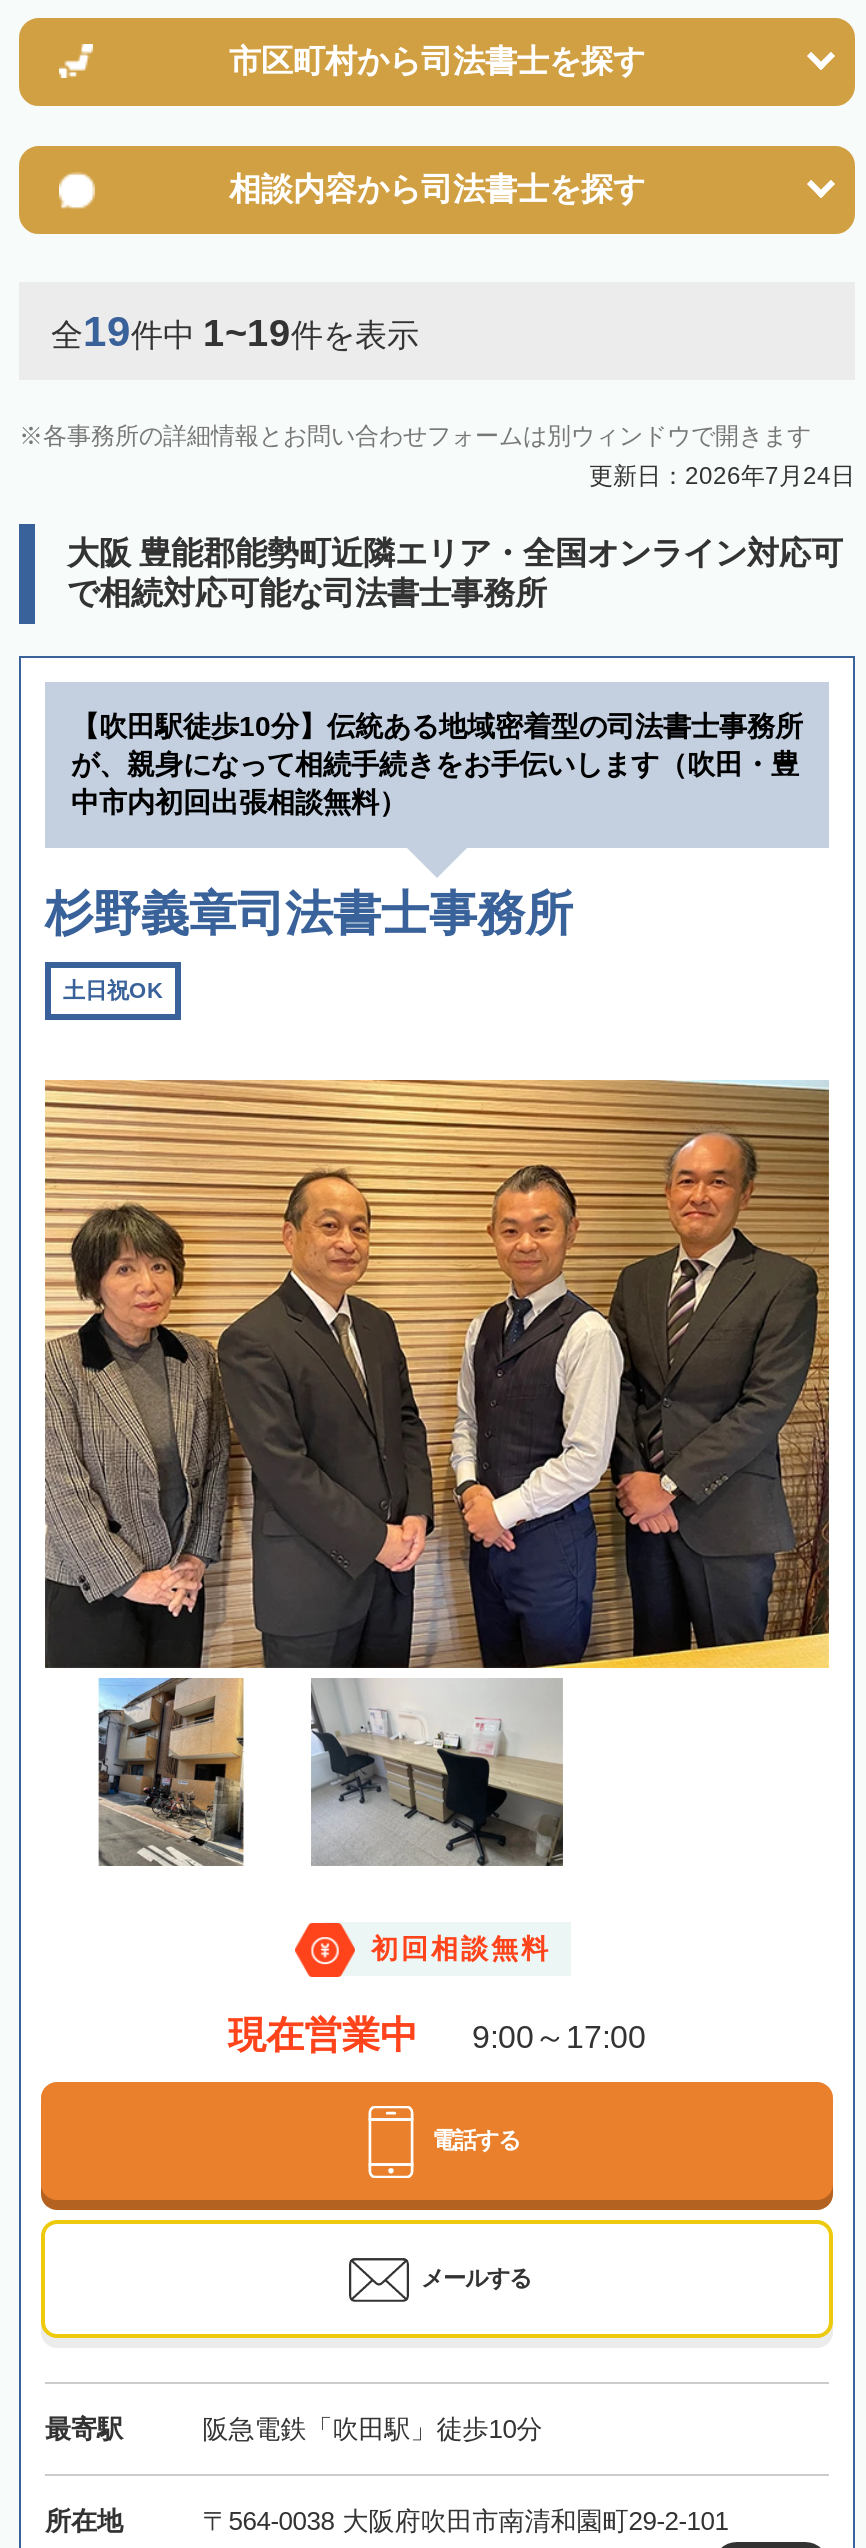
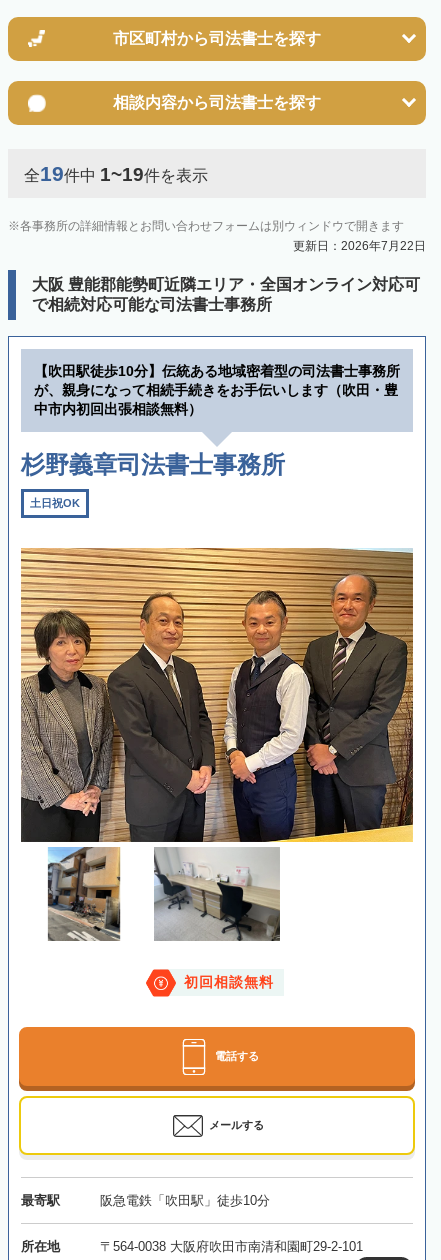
- 更新日：2026年7月24日
+ 更新日：2026年7月22日

- 現在営業中
- 9:00～17:00
